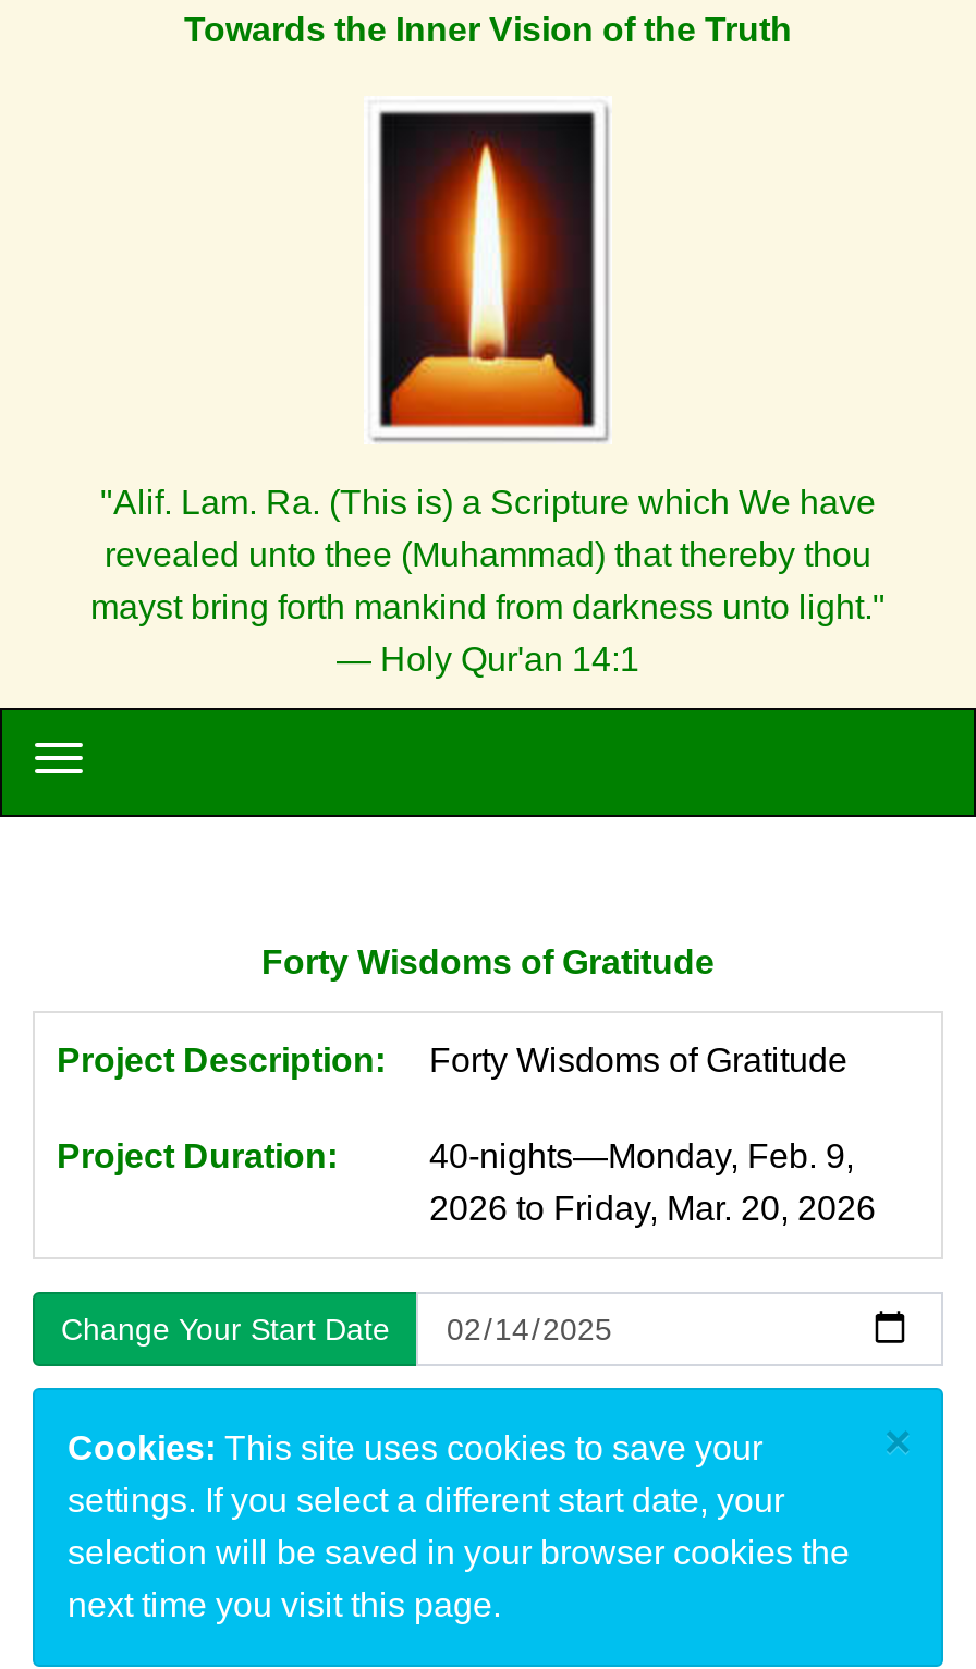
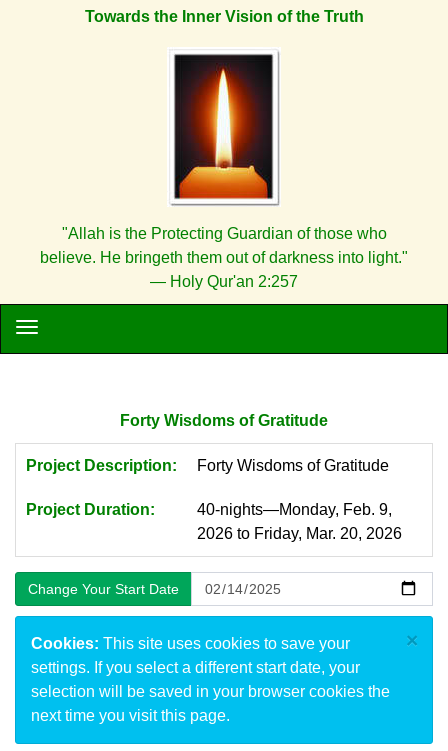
- "Alif. Lam. Ra. (This is) a Scripture which We have
- revealed unto thee (Muhammad) that thereby thou
- mayst bring forth mankind from darkness unto light."
- — Holy Qur'an 14:1
+ "Allah is the Protecting Guardian of those who
+ believe. He bringeth them out of darkness into light."
+ — Holy Qur'an 2:257
